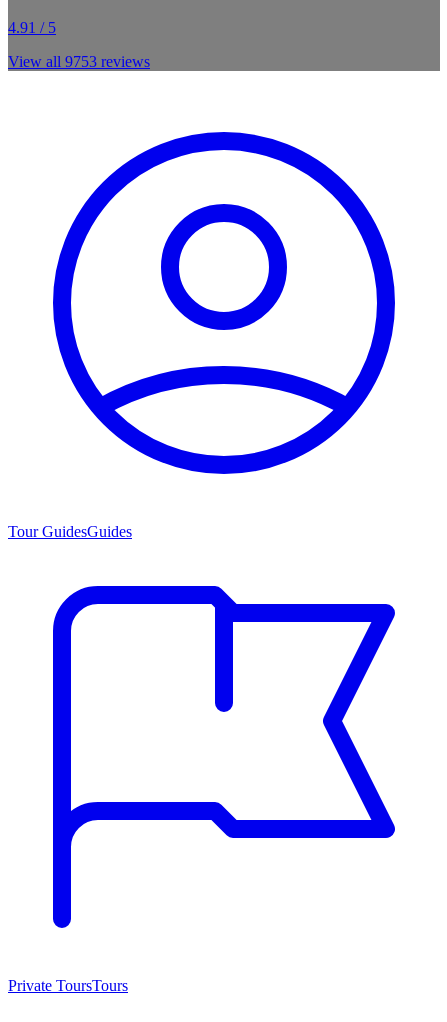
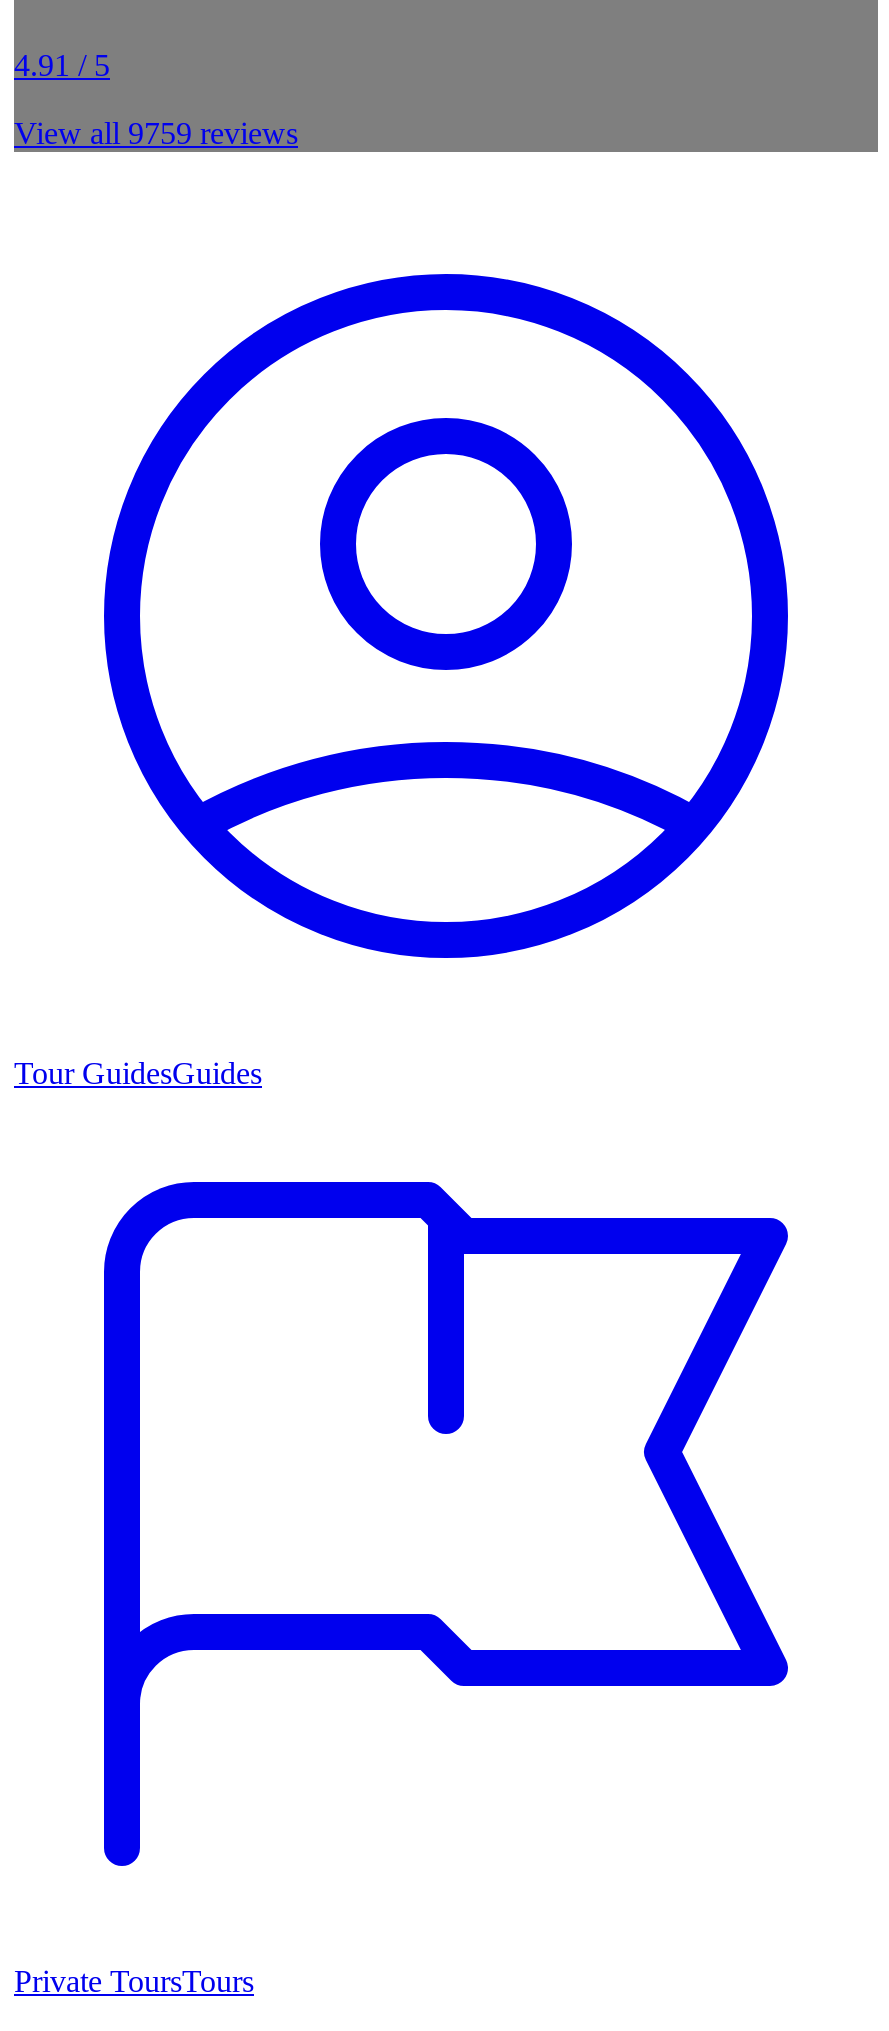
- View all 9753 reviews
+ View all 9759 reviews
